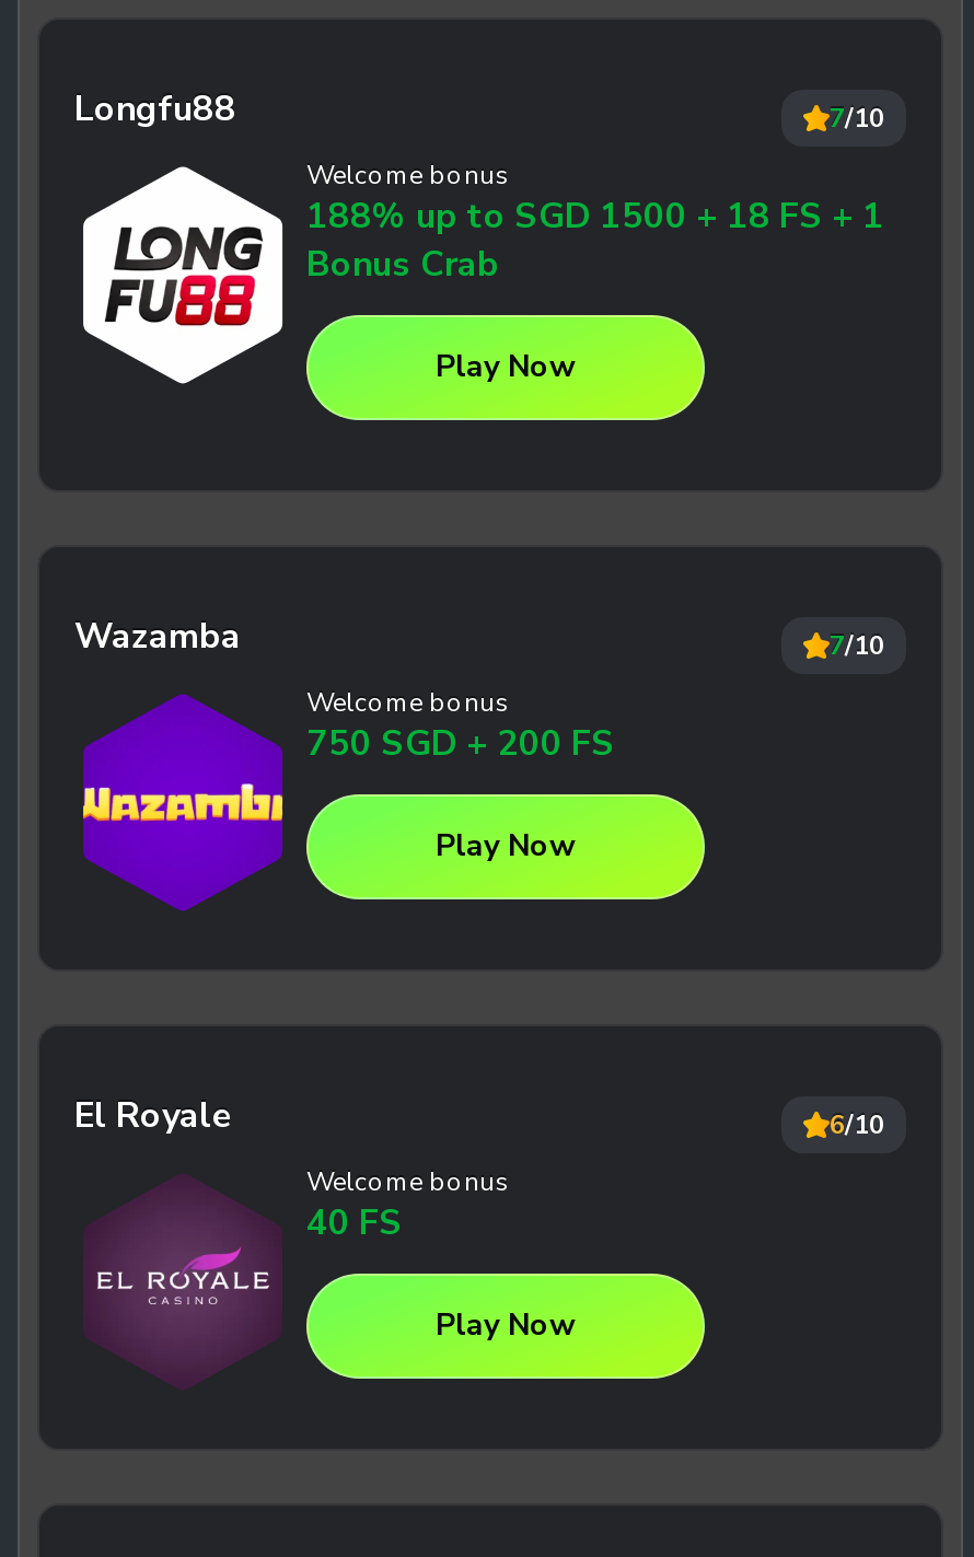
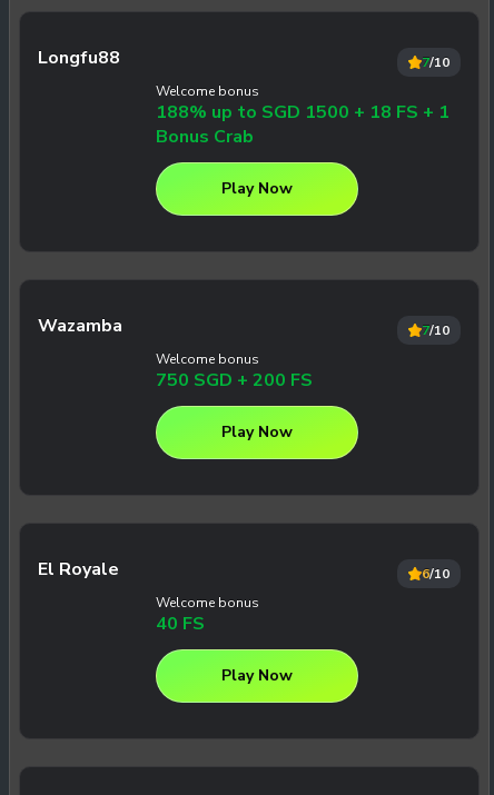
- [image]

- [image]

- [image]
